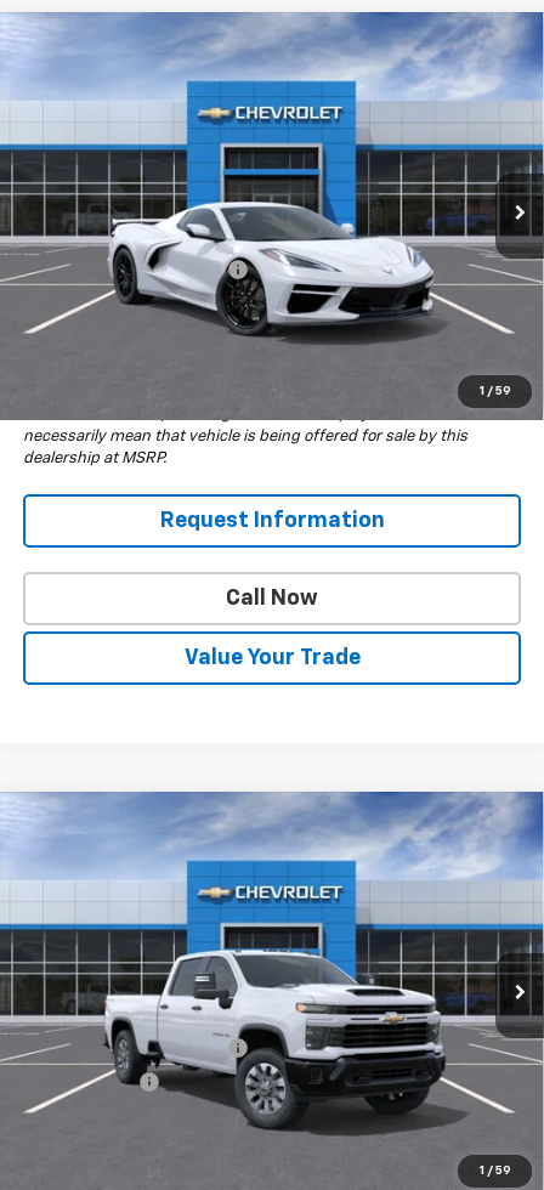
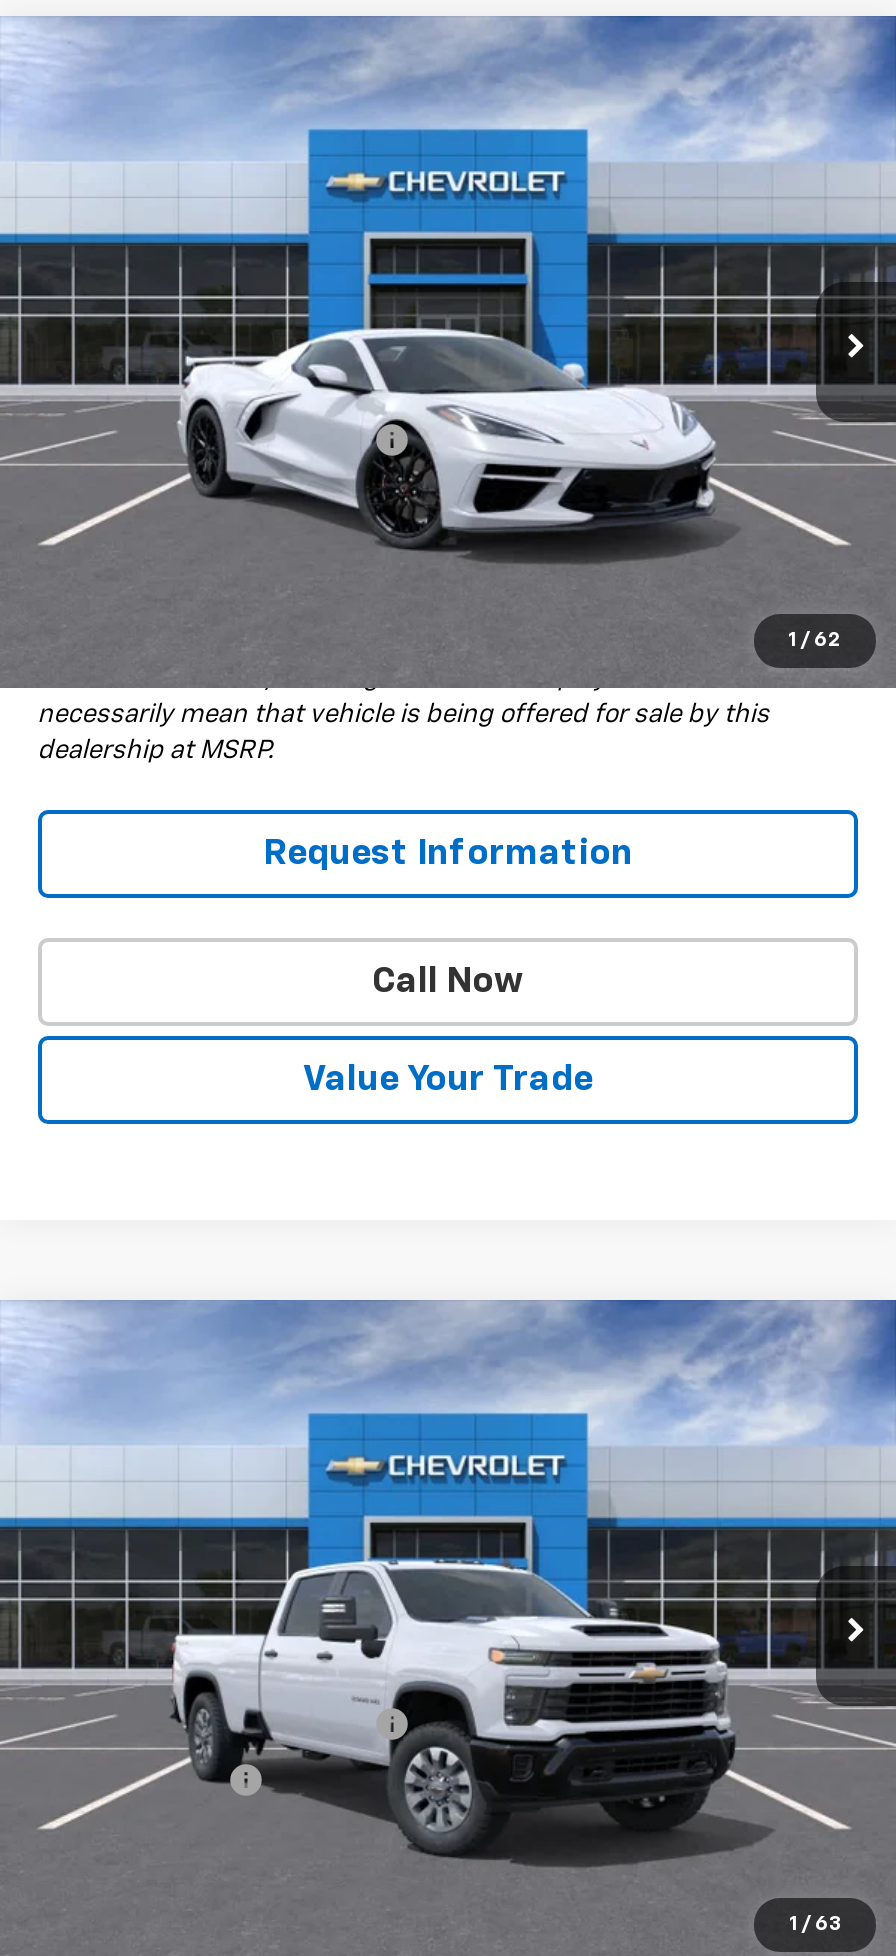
- 1 / 59
+ 1 / 62

- 1 / 59
+ 1 / 63
